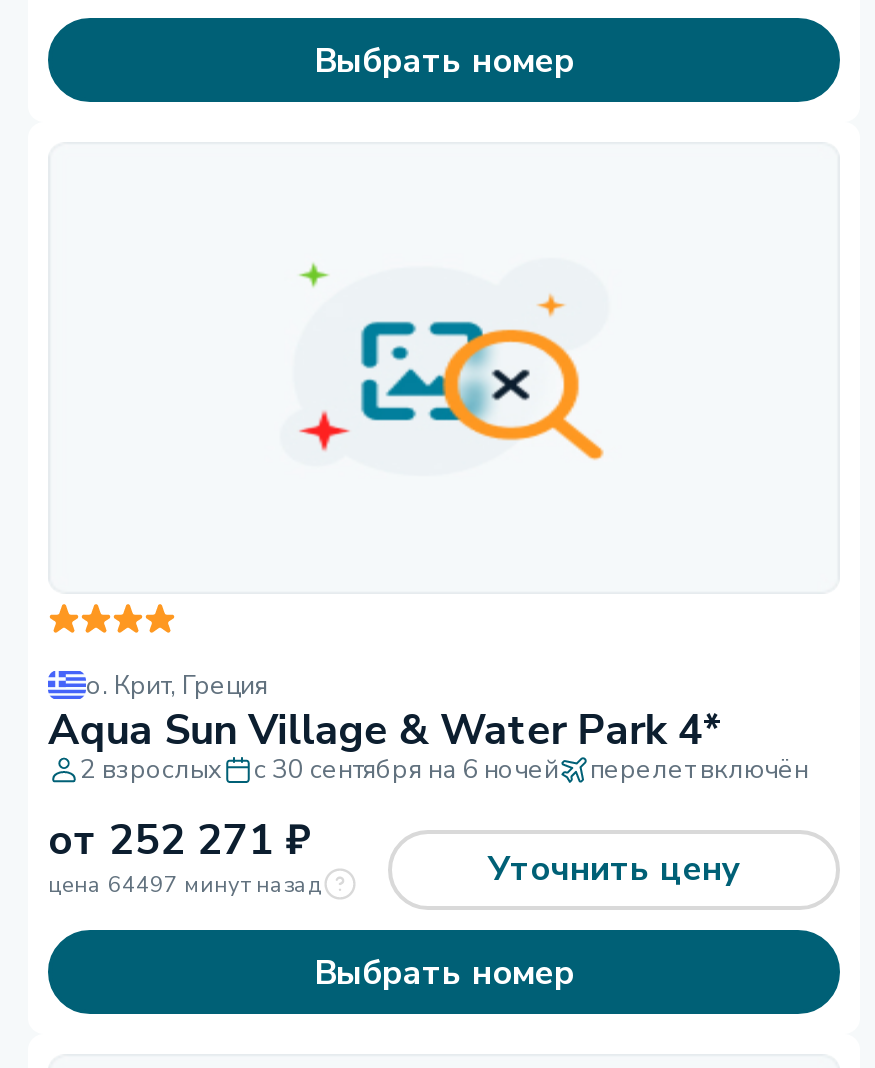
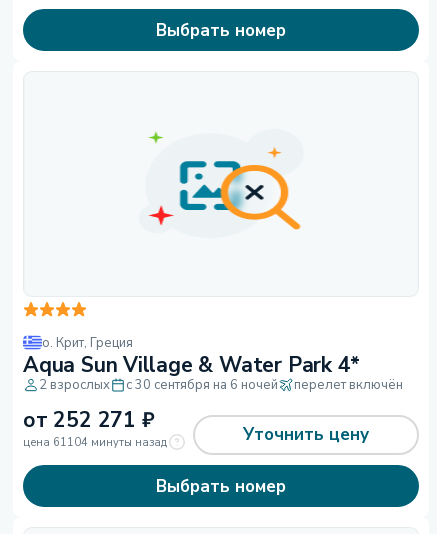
- цена 64497 минут назад
+ цена 61104 минуты назад
